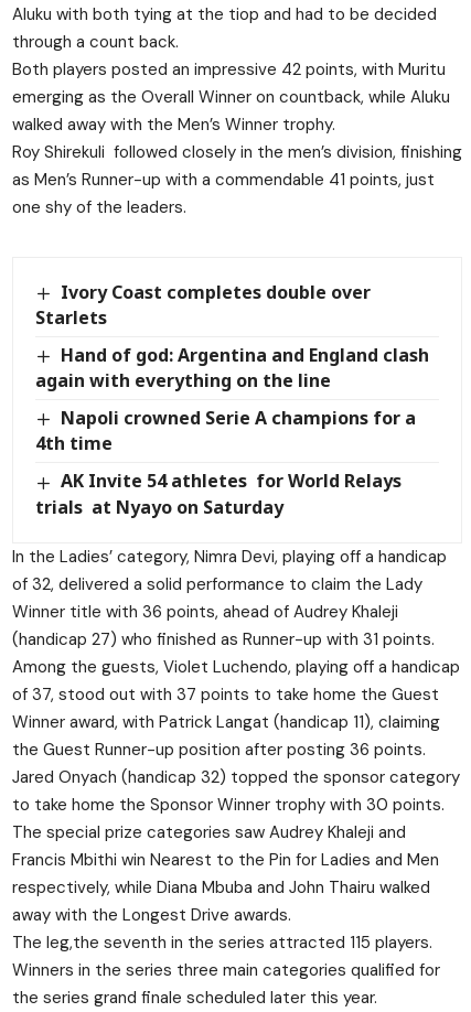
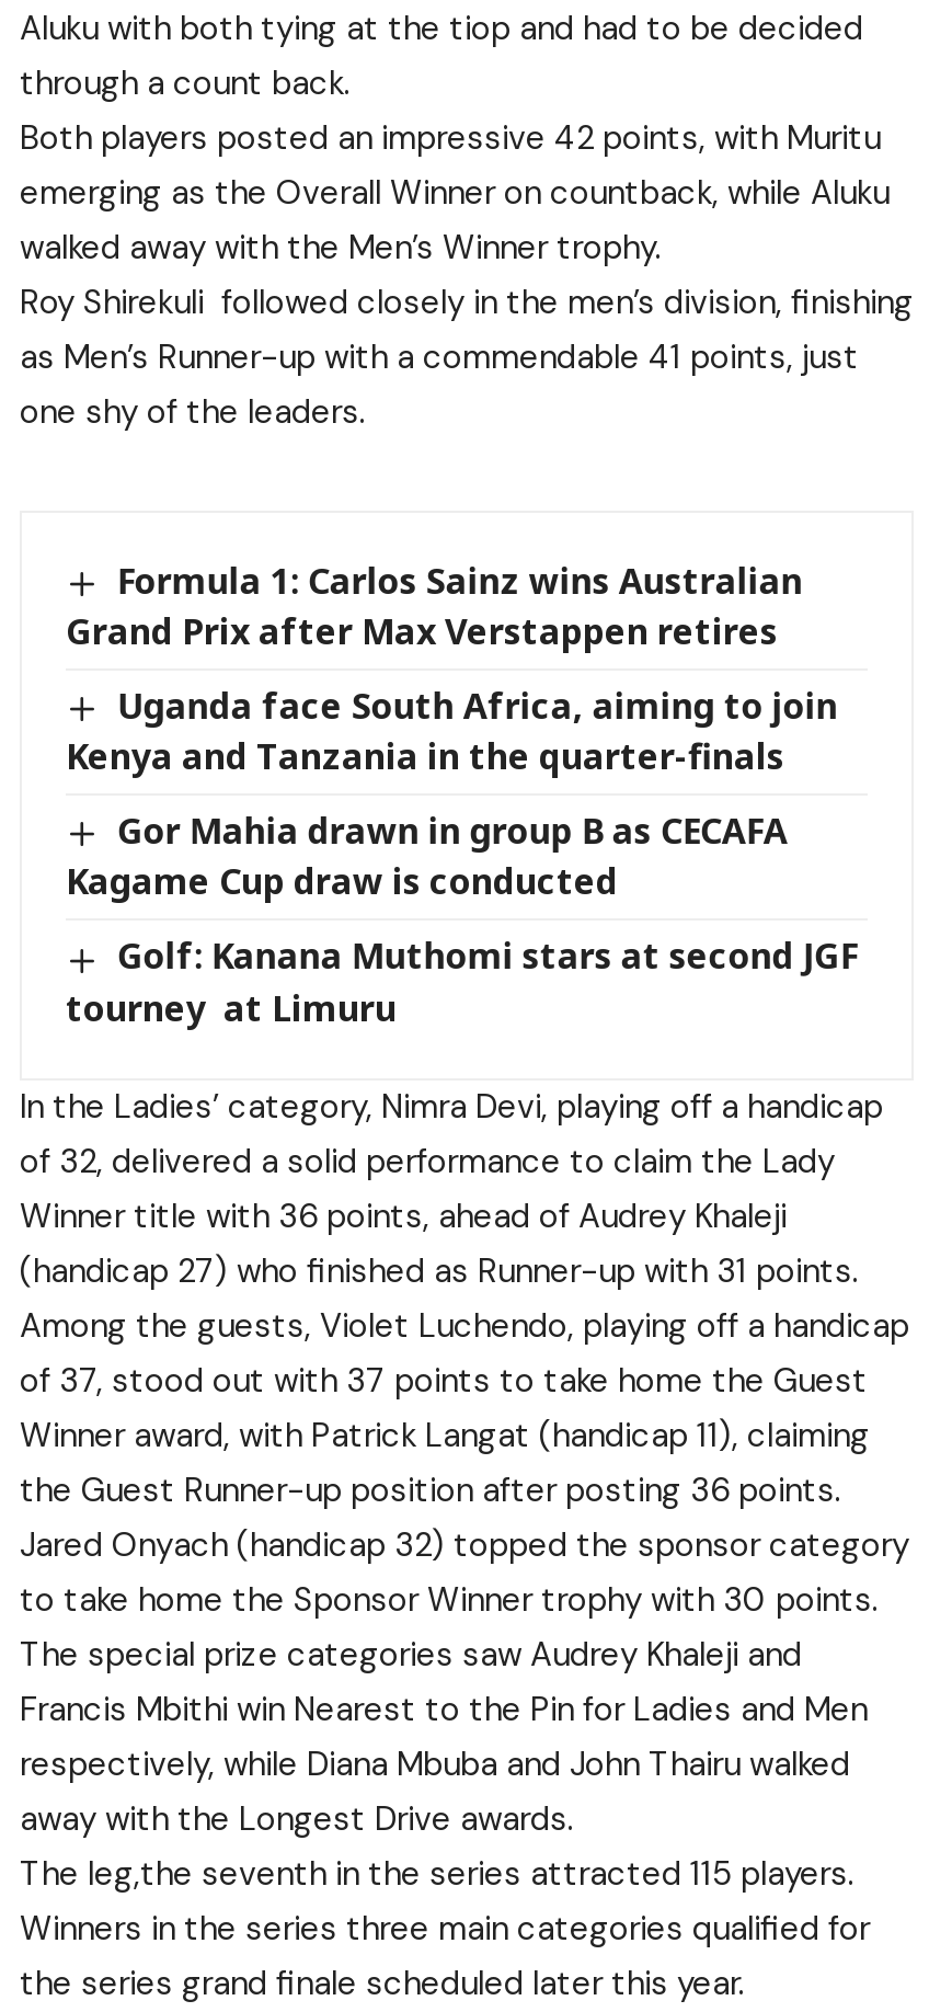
- Ivory Coast completes double over
- Starlets
+ Formula 1: Carlos Sainz wins Australian
+ Grand Prix after Max Verstappen retires

- Hand of god: Argentina and England clash
- again with everything on the line
+ Uganda face South Africa, aiming to join
+ Kenya and Tanzania in the quarter-finals

- Napoli crowned Serie A champions for a
- 4th time
+ Gor Mahia drawn in group B as CECAFA
+ Kagame Cup draw is conducted

- AK Invite 54 athletes for World Relays
- trials at Nyayo on Saturday
+ Golf: Kanana Muthomi stars at second JGF
+ tourney at Limuru
